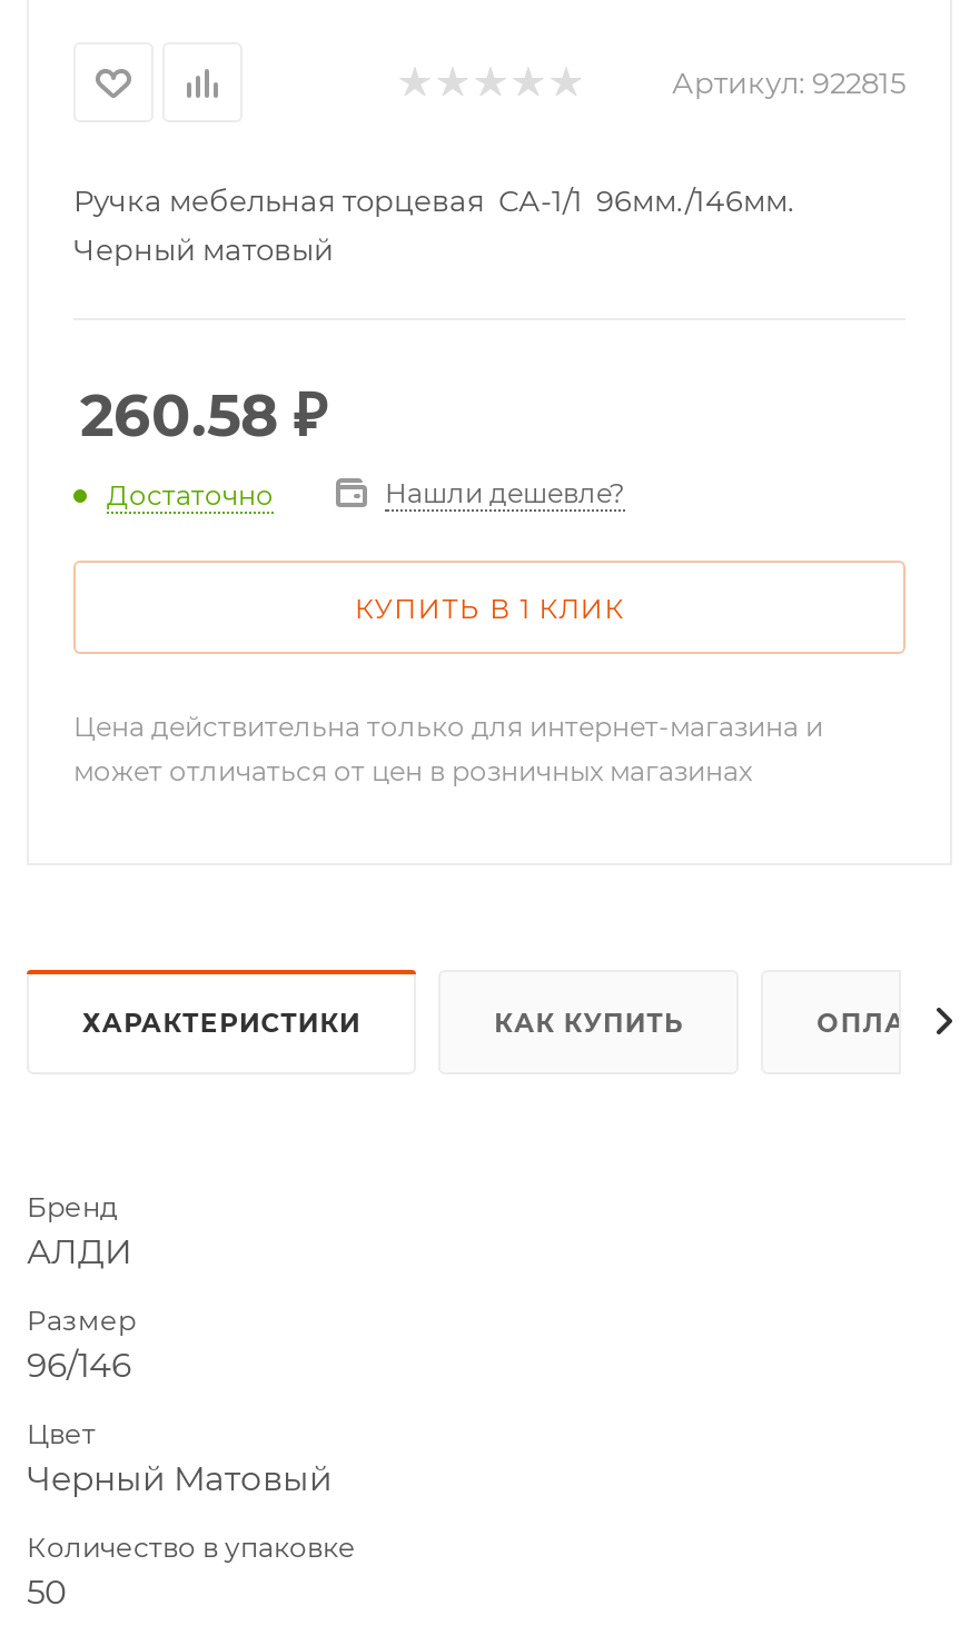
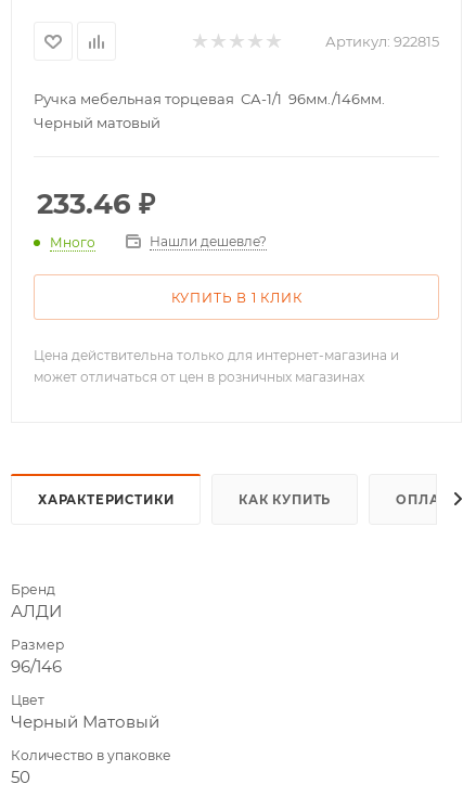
- 260.58 ₽
- Достаточно
+ 233.46 ₽
+ Много
